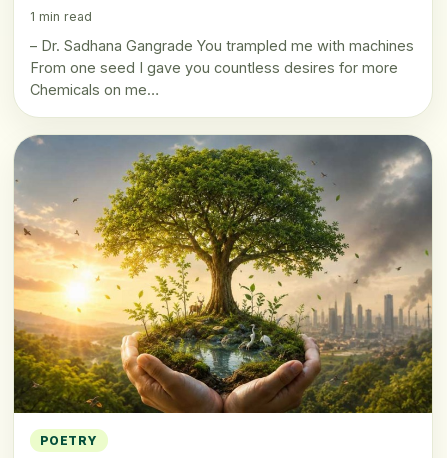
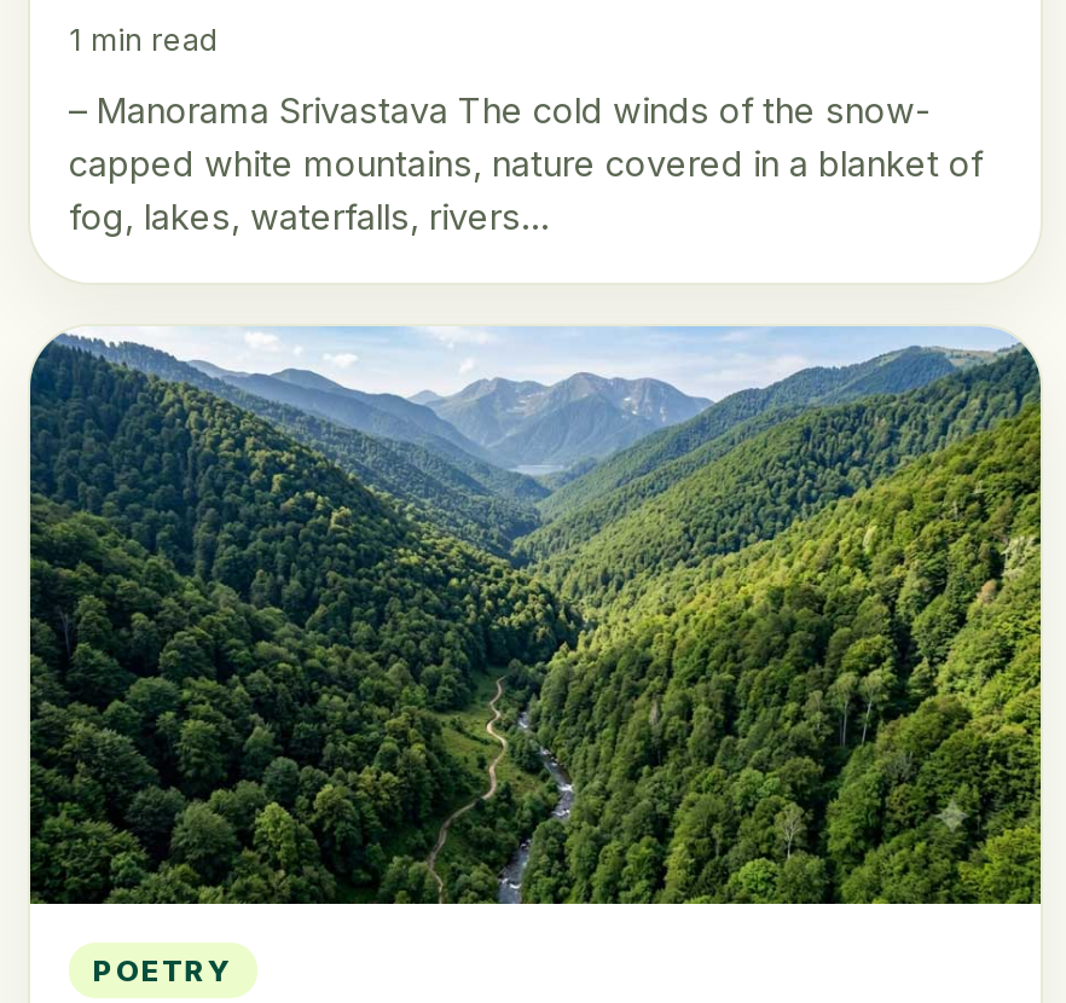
- – Dr. Sadhana Gangrade You trampled me with machines
- From one seed I gave you countless desires for more
- Chemicals on me…
+ – Manorama Srivastava The cold winds of the snow-
+ capped white mountains, nature covered in a blanket of
+ fog, lakes, waterfalls, rivers…

- [image]
+ [image]
